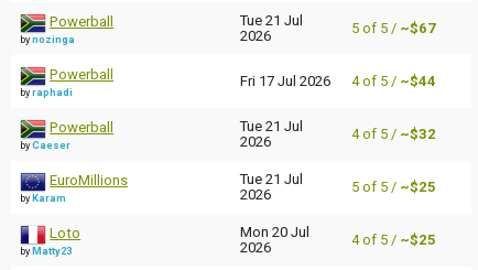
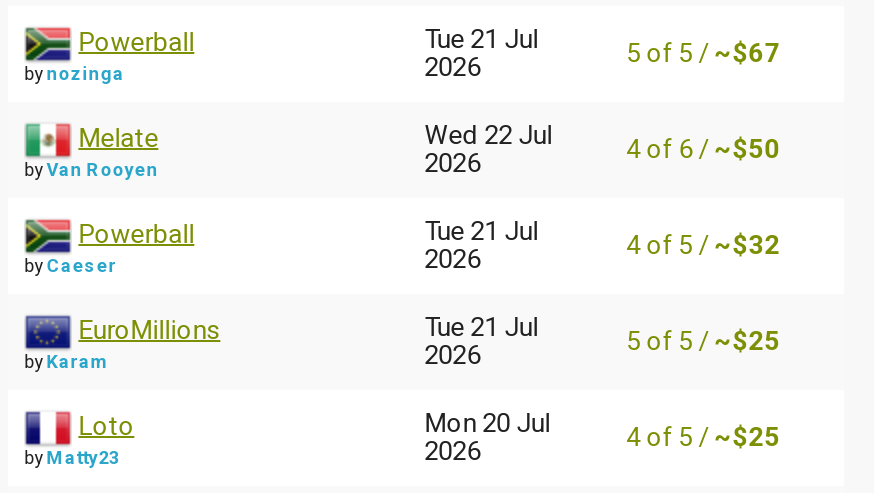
- Powerball
- by raphadi
+ Melate
+ by Van Rooyen

- Fri 17 Jul 2026
- 4 of 5 / ~$44
+ Wed 22 Jul
+ 2026
+ 4 of 6 / ~$50
